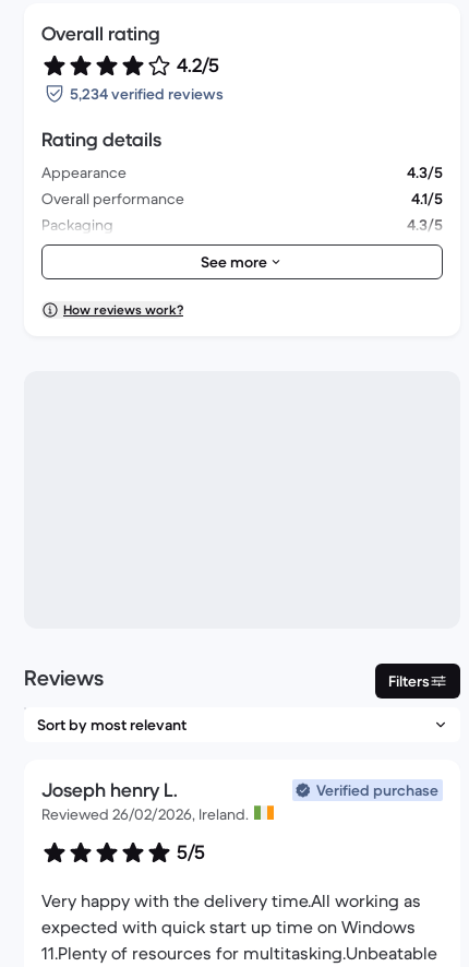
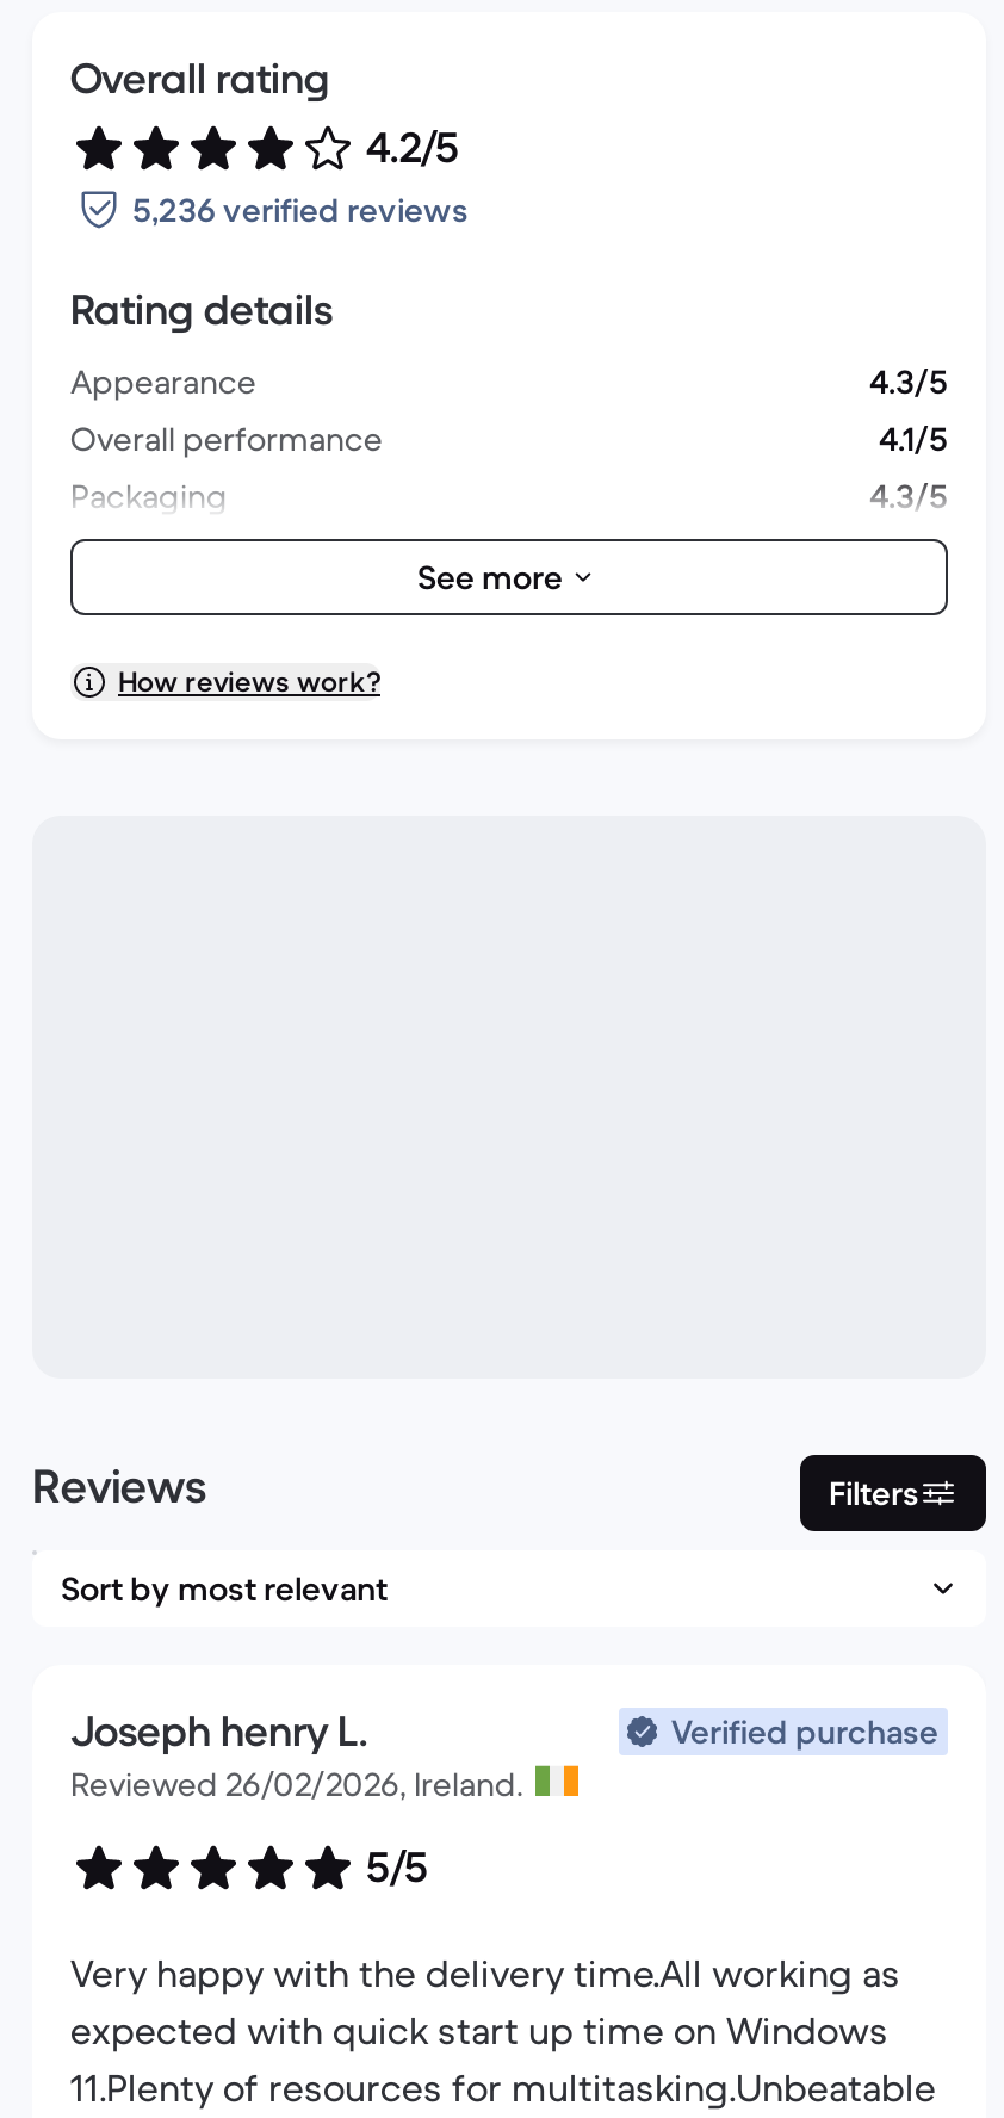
- 5,234 verified reviews
+ 5,236 verified reviews
